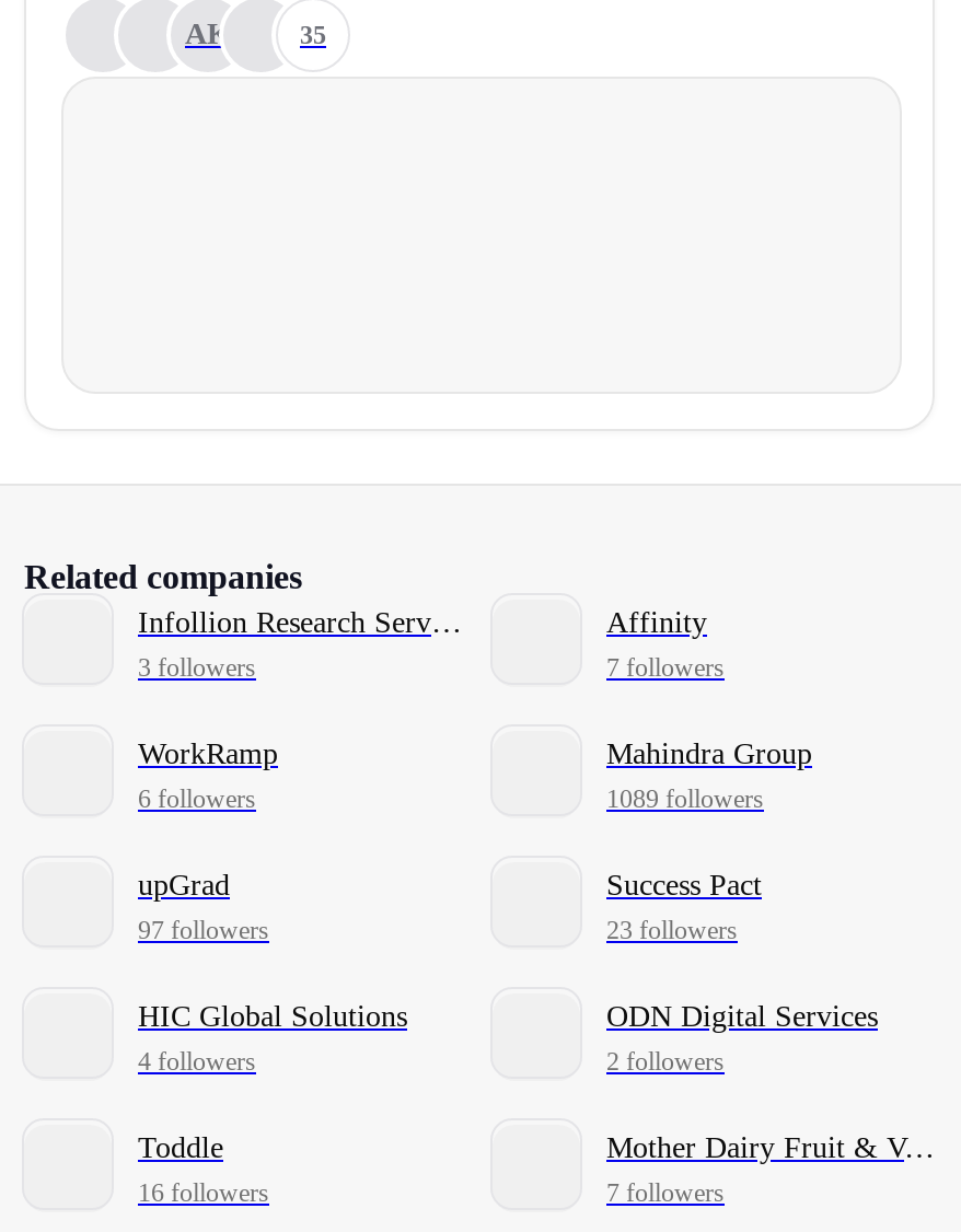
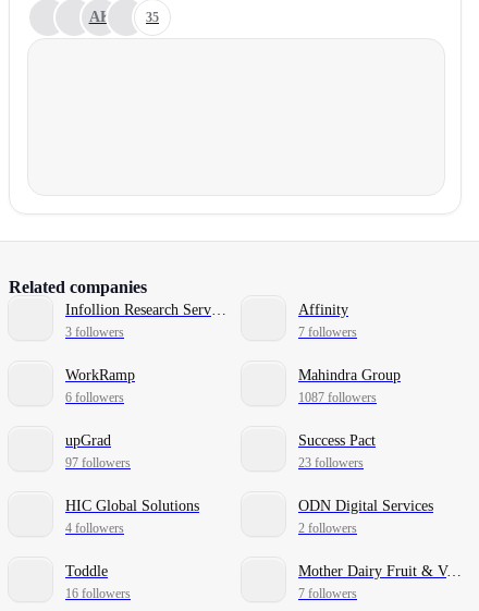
- 1089 followers
+ 1087 followers
